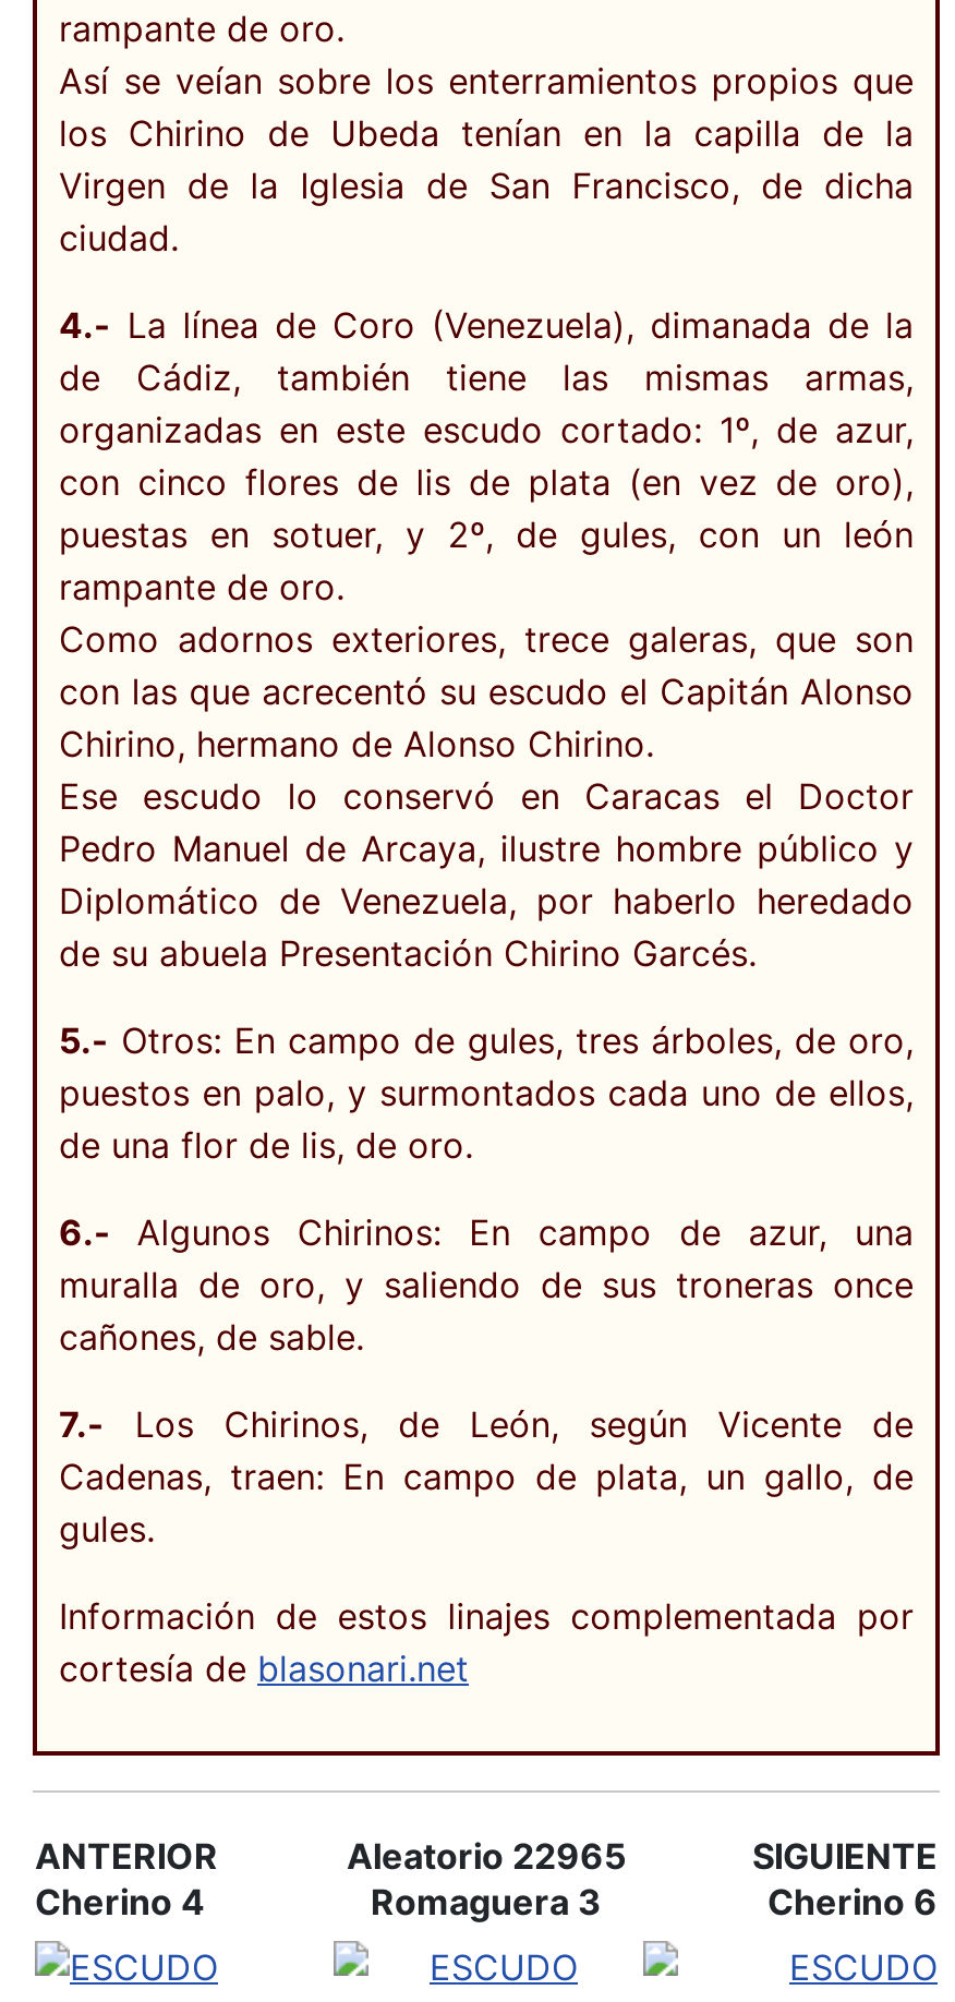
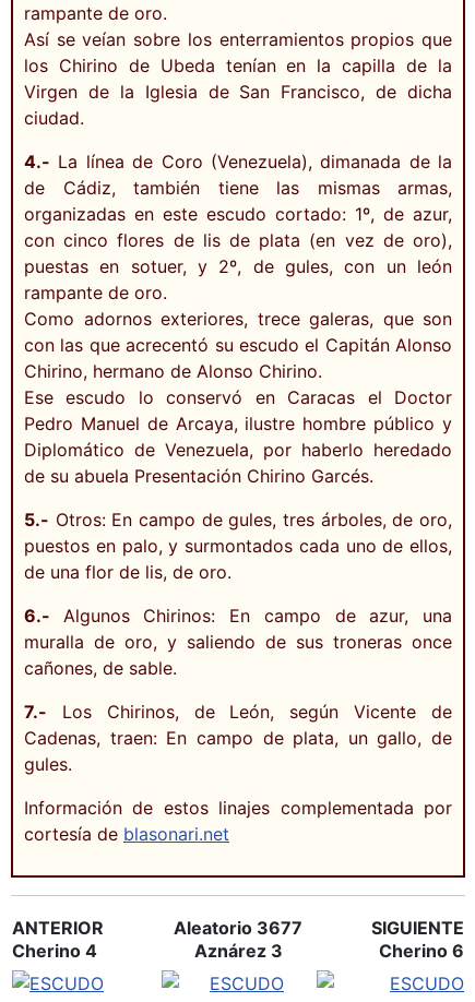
- Aleatorio 22965
- Romaguera 3
+ Aleatorio 3677
+ Aznárez 3
